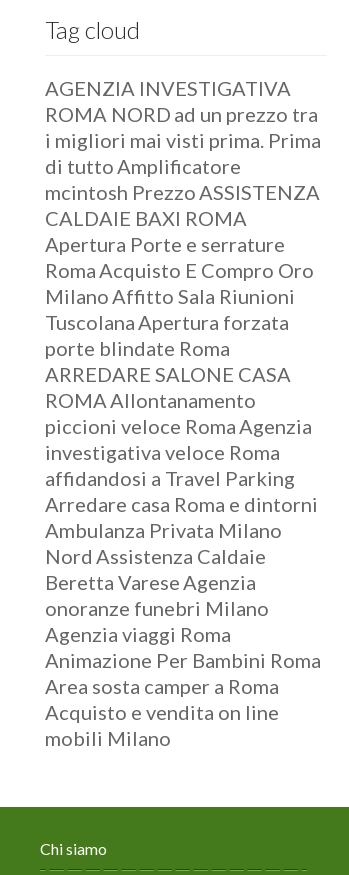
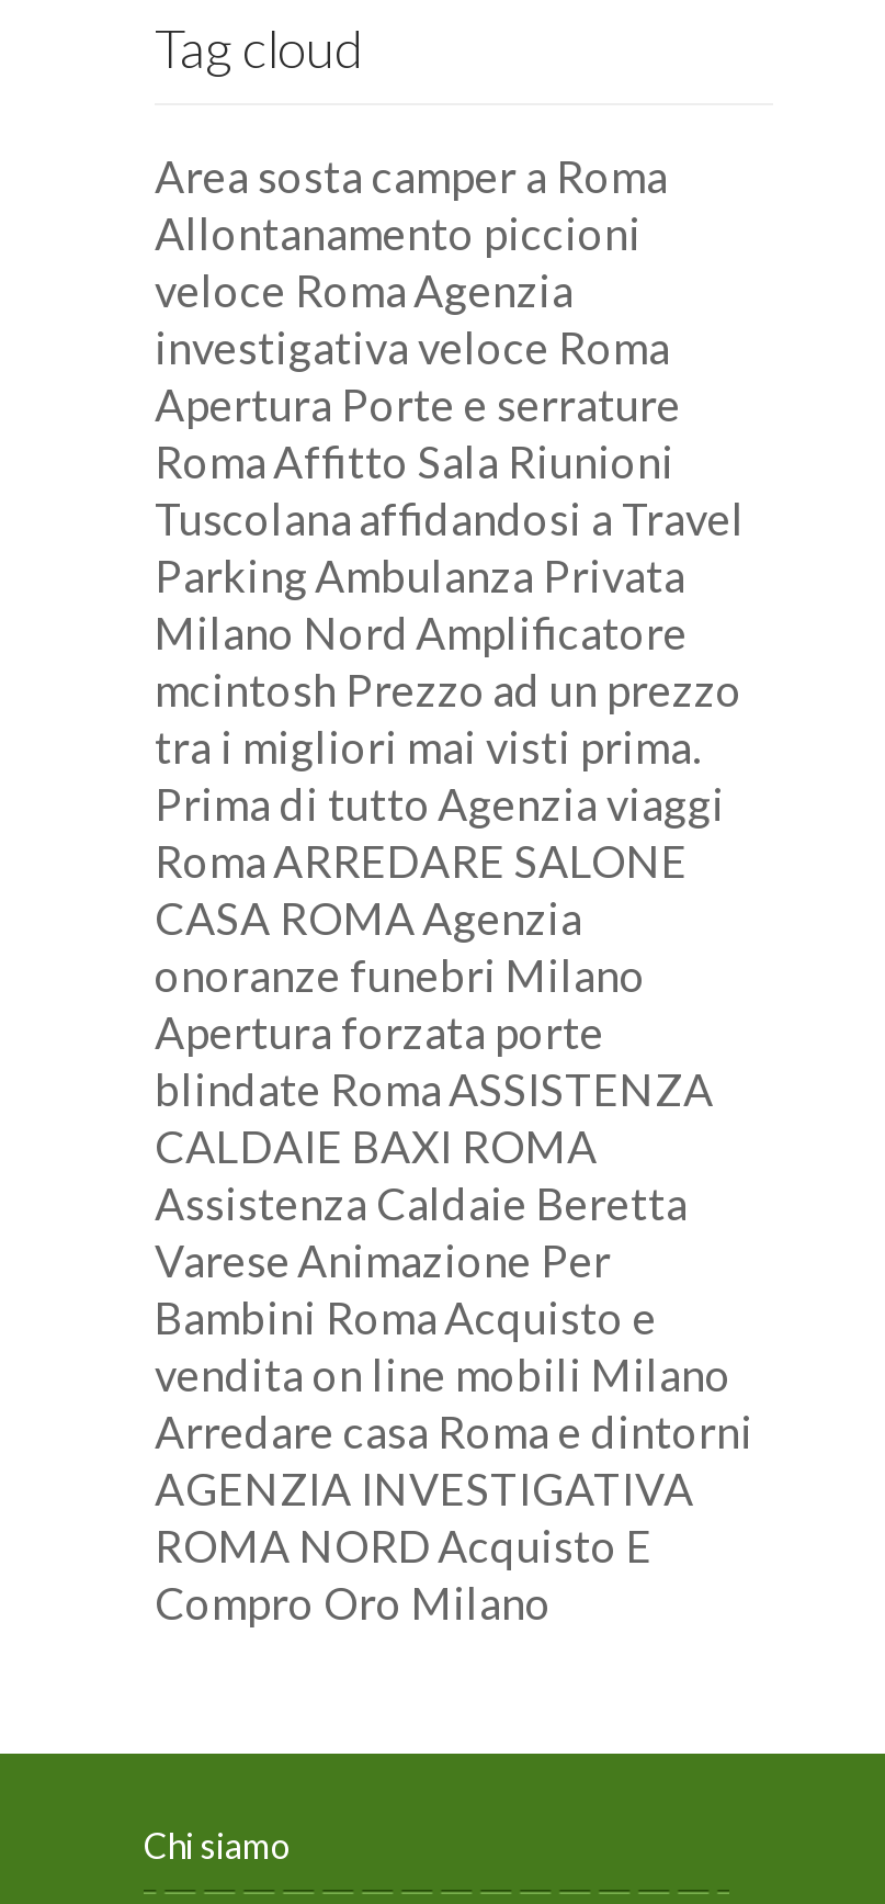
+ Allontanamento piccioni
+ veloce Roma Agenzia
+ Roma Affitto Sala Riunioni
+ Tuscolana affidandosi a Travel
+ Parking Ambulanza Privata
+ Milano Nord Amplificatore
+ mcintosh Prezzo ad un prezzo
+ tra i migliori mai visti prima.
+ Prima di tutto Agenzia viaggi
+ Roma ARREDARE SALONE
+ CASA ROMA Agenzia
+ Apertura forzata porte
+ blindate Roma ASSISTENZA
+ Assistenza Caldaie Beretta
+ Varese Animazione Per
+ Bambini Roma Acquisto e
+ vendita on line mobili Milano

moved down: AGENZIA INVESTIGATIVA

- ROMA NORD ad un prezzo tra
- i migliori mai visti prima. Prima
- di tutto Amplificatore
- mcintosh Prezzo ASSISTENZA
- Roma Acquisto E Compro Oro
- Milano Affitto Sala Riunioni
- Tuscolana Apertura forzata
- porte blindate Roma
- ARREDARE SALONE CASA
- ROMA Allontanamento
- piccioni veloce Roma Agenzia
- affidandosi a Travel Parking
- Ambulanza Privata Milano
- Nord Assistenza Caldaie
- Beretta Varese Agenzia
- Agenzia viaggi Roma
- Animazione Per Bambini Roma
- Acquisto e vendita on line
- mobili Milano
+ ROMA NORD Acquisto E
+ Compro Oro Milano

moved up: CALDAIE BAXI ROMA | Apertura Porte e serrature

moved up: investigativa veloce Roma

moved up: Arredare casa Roma e dintorni

moved up: onoranze funebri Milano

moved up: Area sosta camper a Roma
